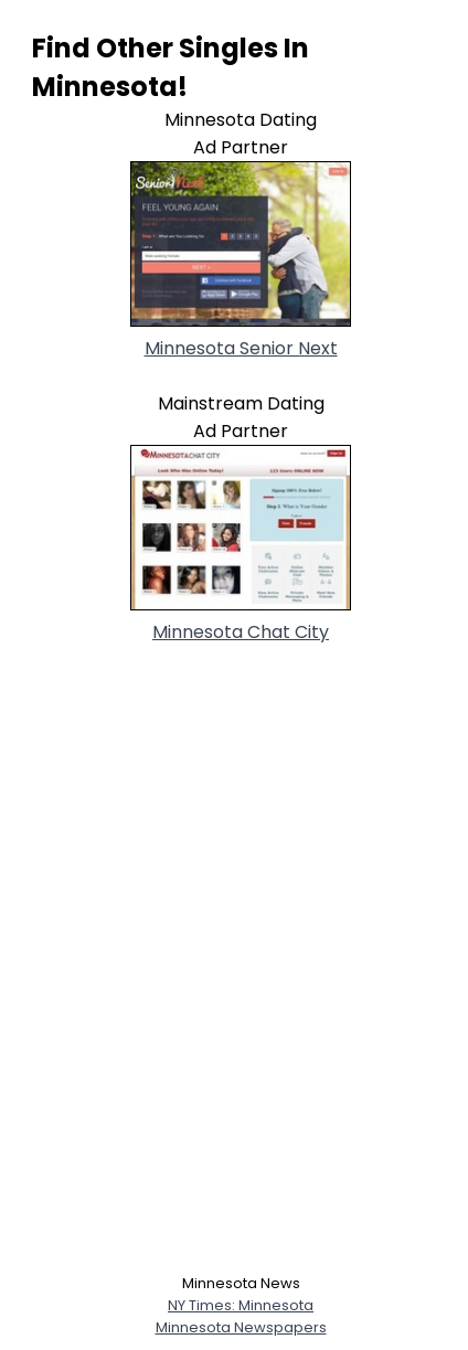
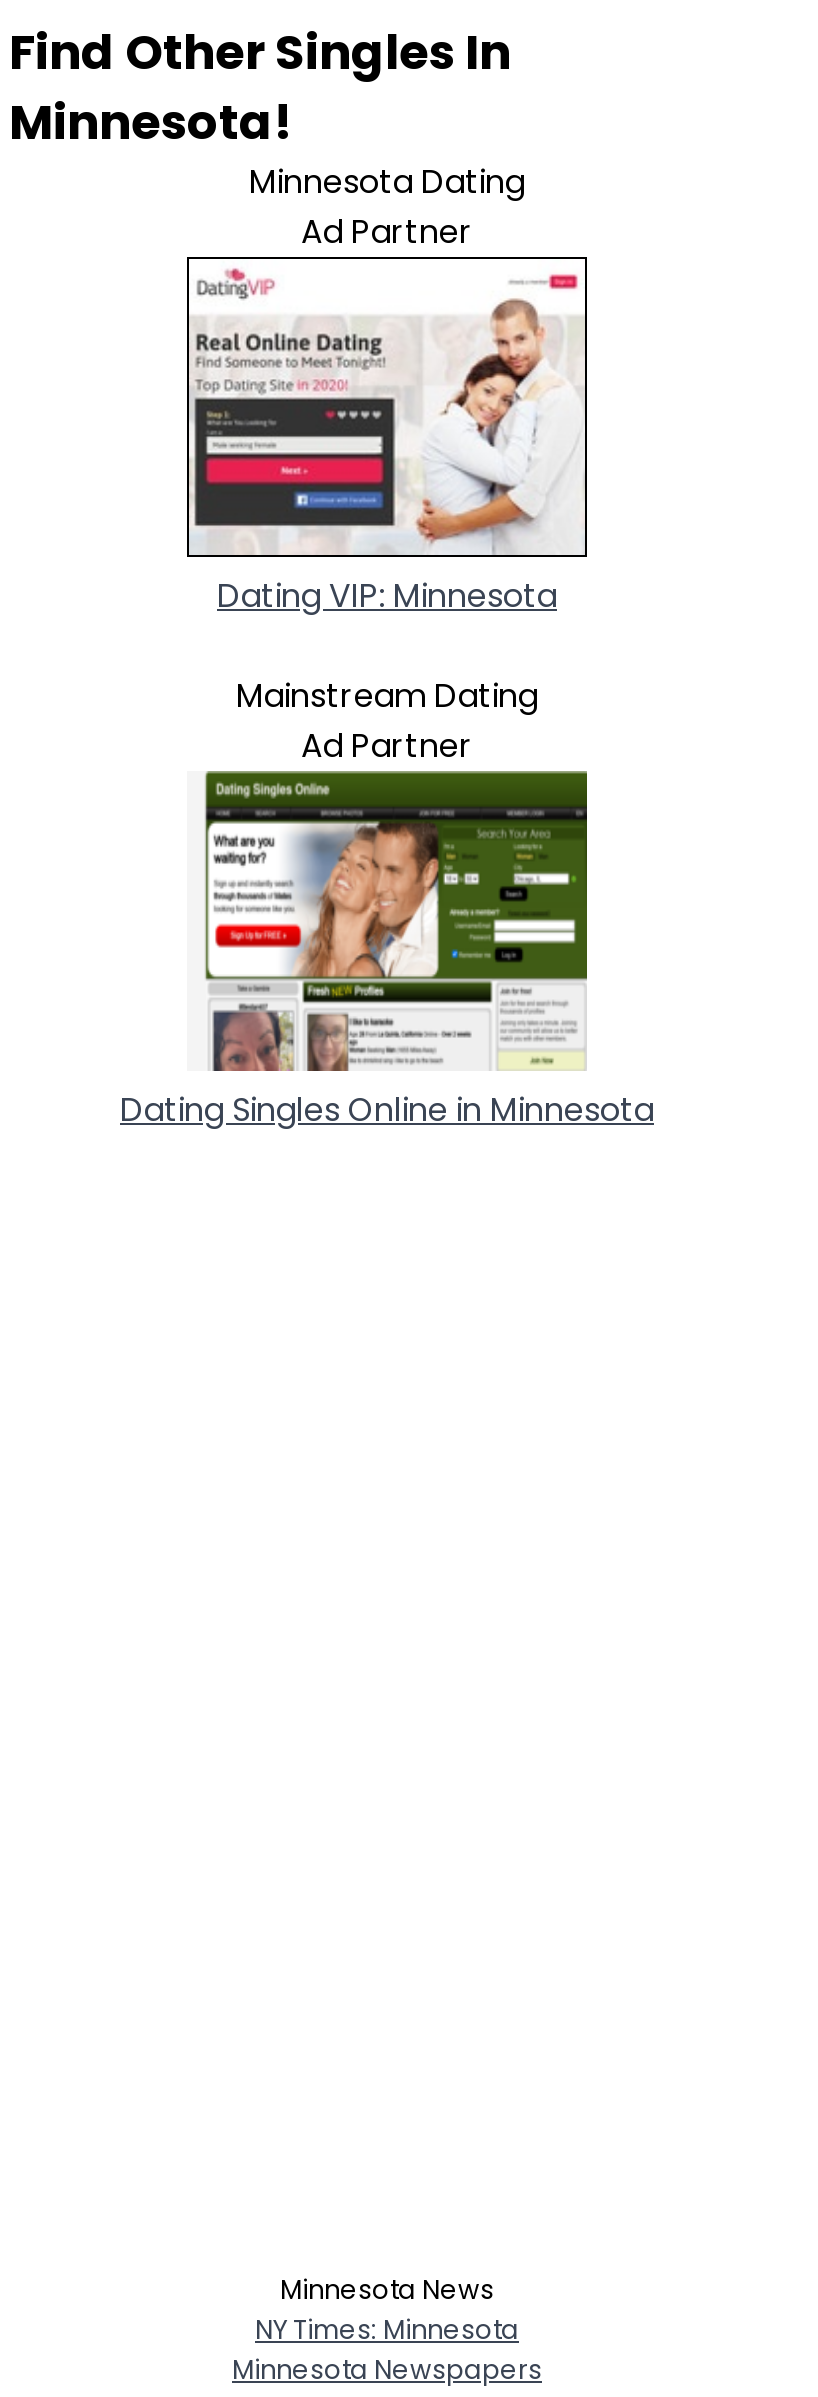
- [image]
- Minnesota Senior Next
+ [image]
+ Dating VIP: Minnesota

- [image]
- Minnesota Chat City
+ [image]
+ Dating Singles Online in Minnesota
